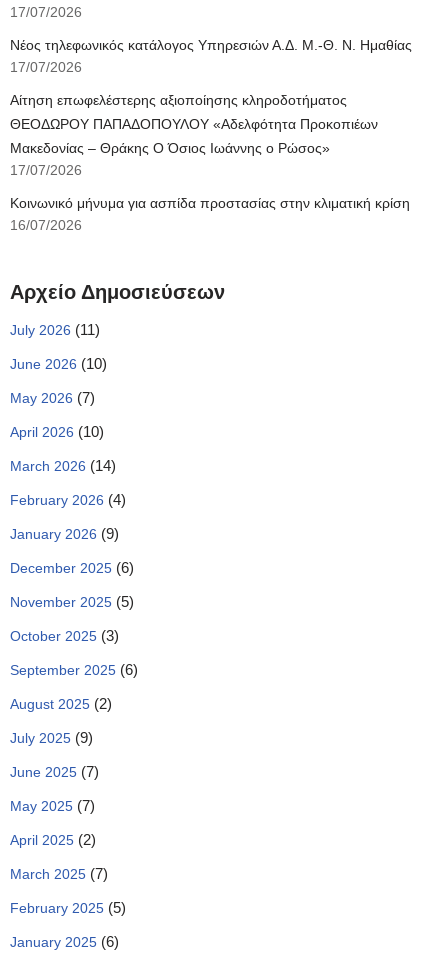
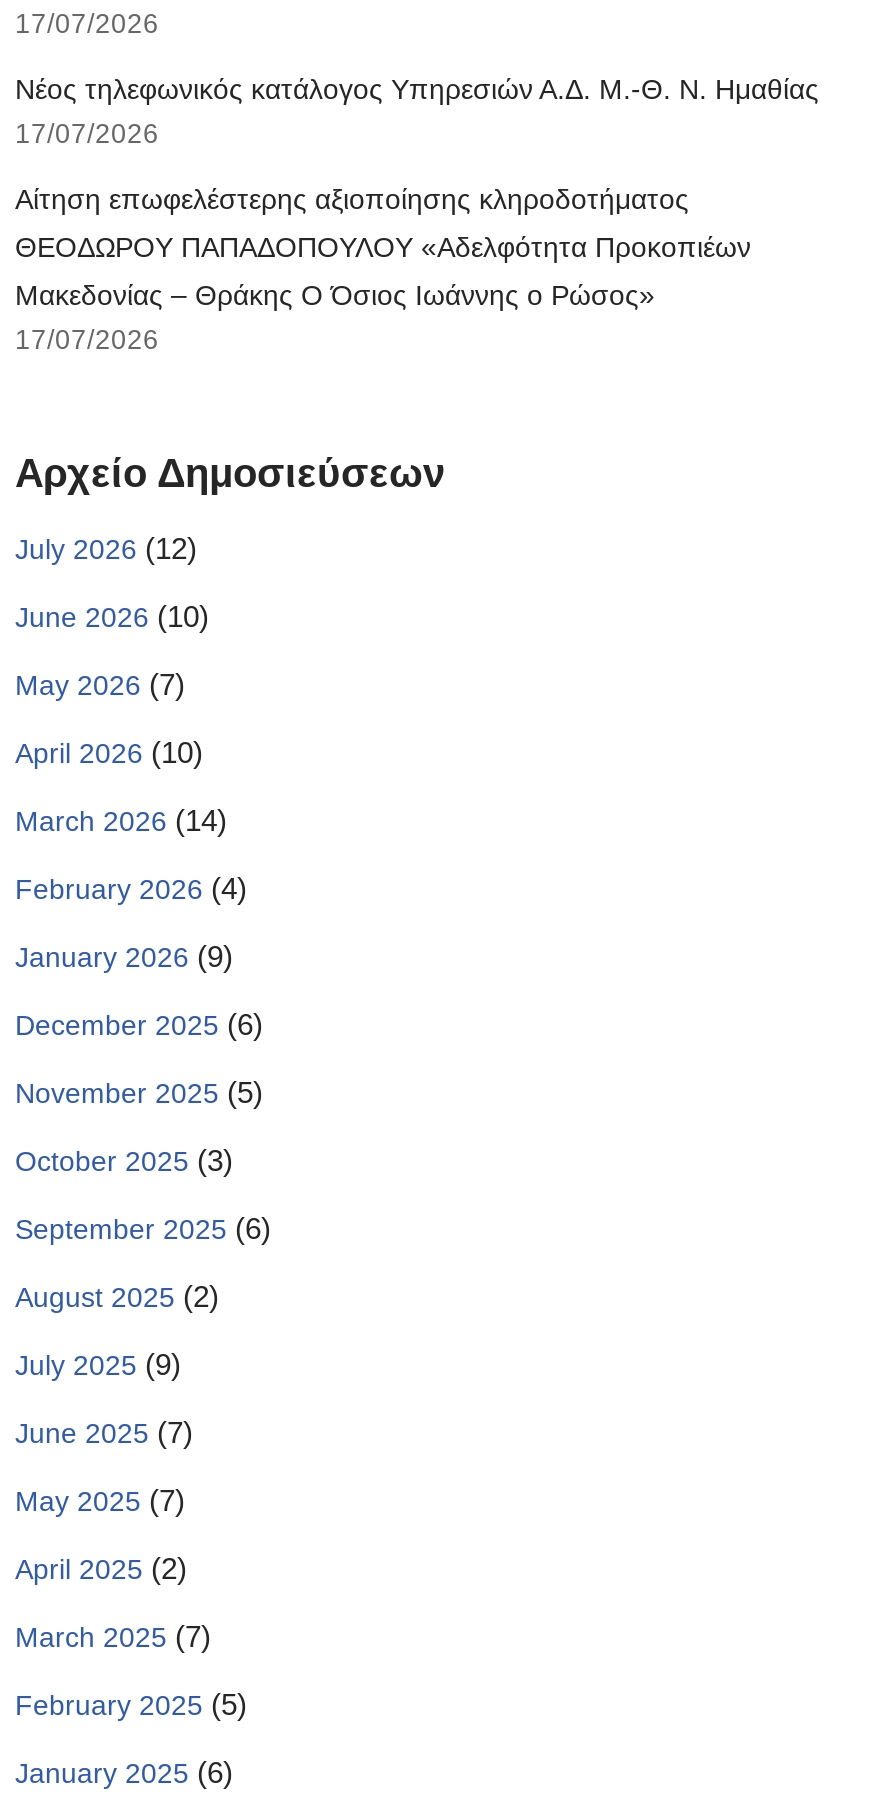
- Κοινωνικό μήνυμα για ασπίδα προστασίας στην κλιματική κρίση
- 16/07/2026

- July 2026 (11)
+ July 2026 (12)
